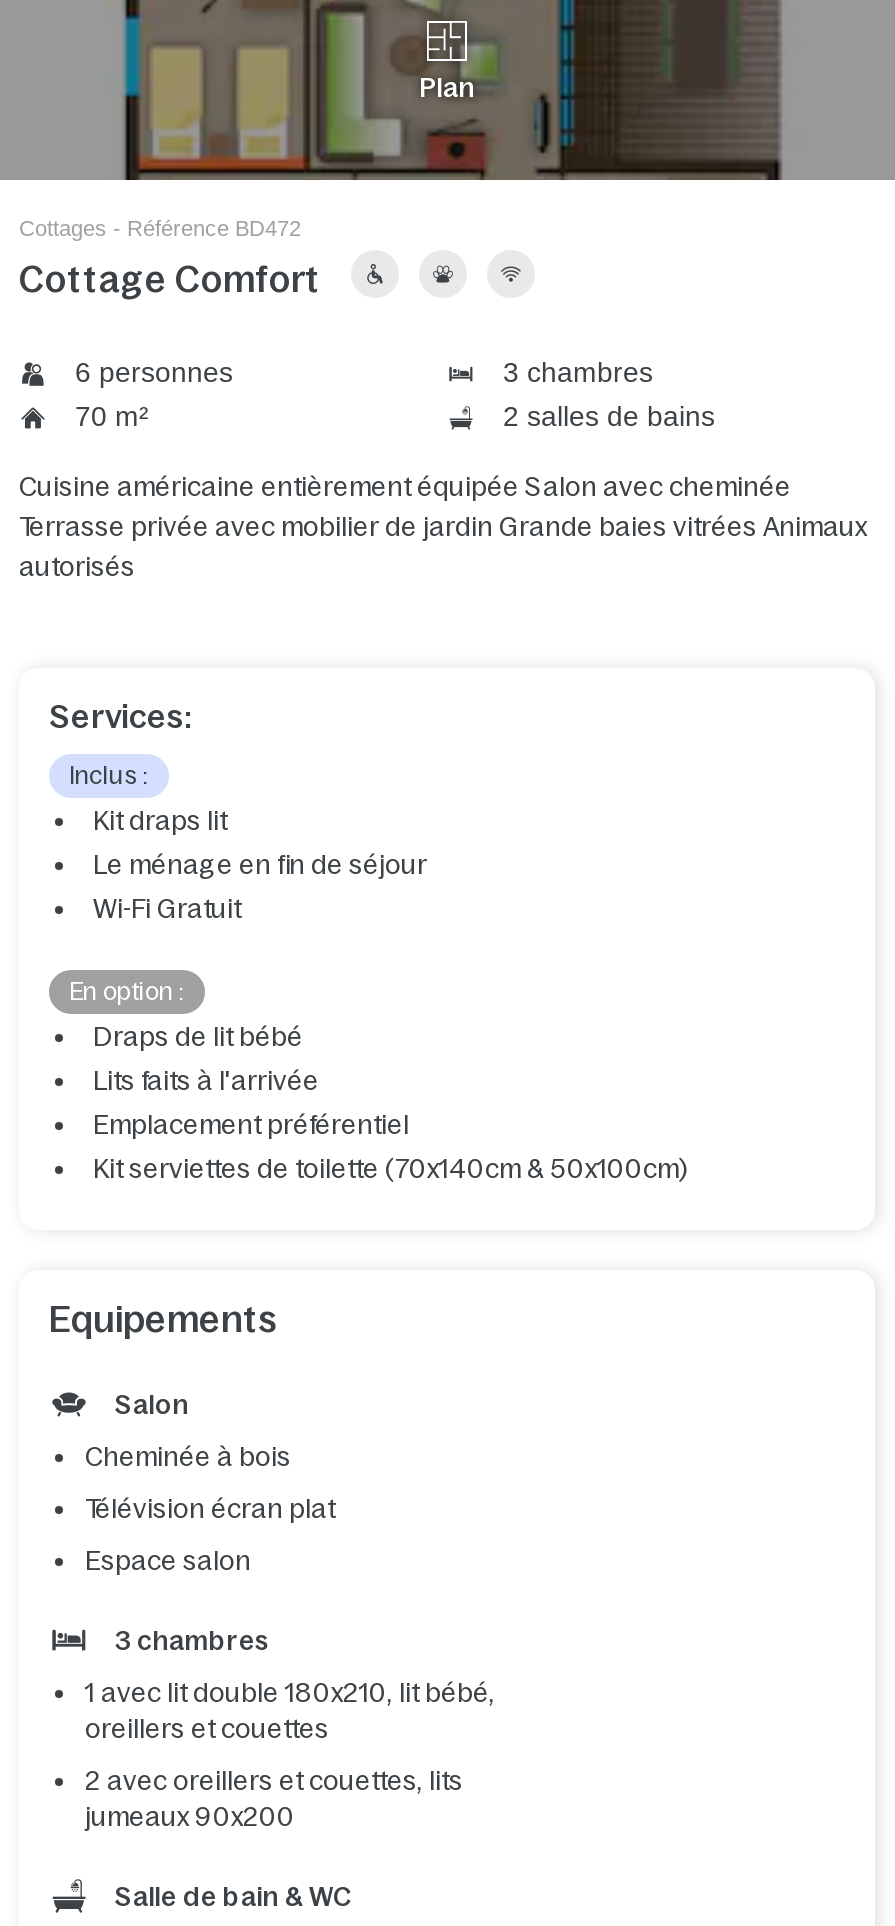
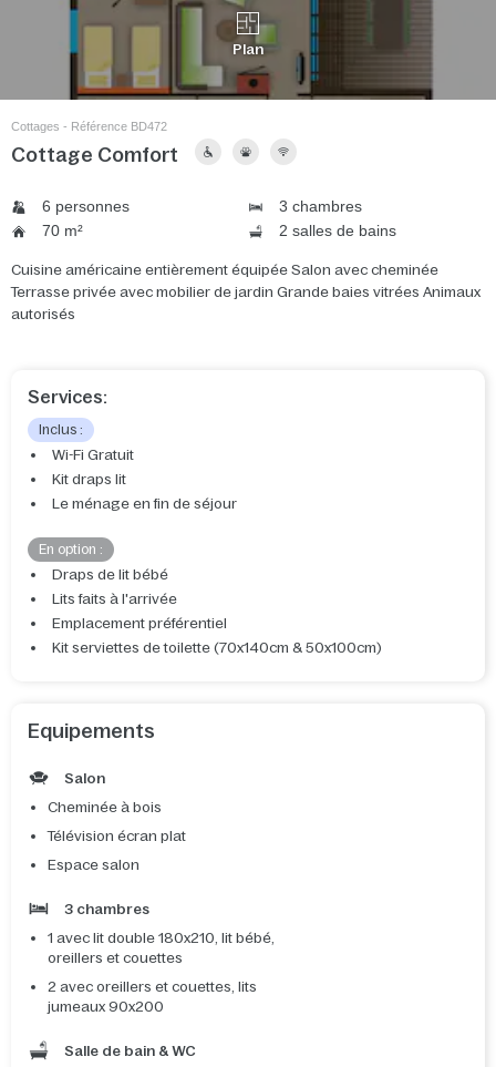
moved down: Kit draps lit | Le ménage en fin de séjour

moved up: Wi-Fi Gratuit
